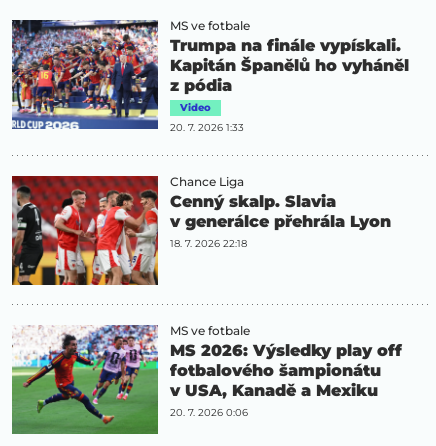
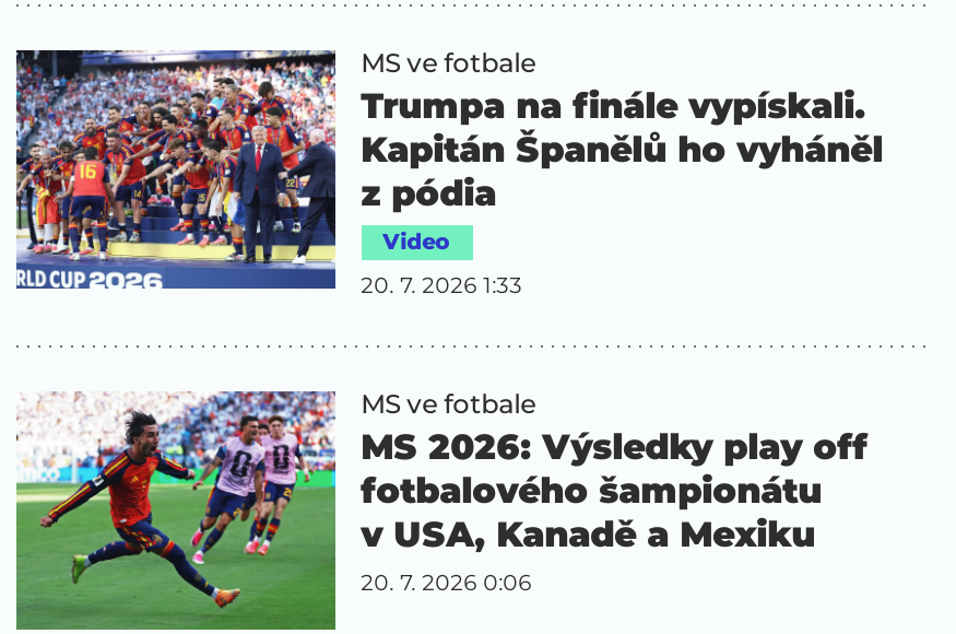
- [image]
- Chance Liga
- Cenný skalp. Slavia
- v generálce přehrála Lyon
- 18. 7. 2026 22:18
